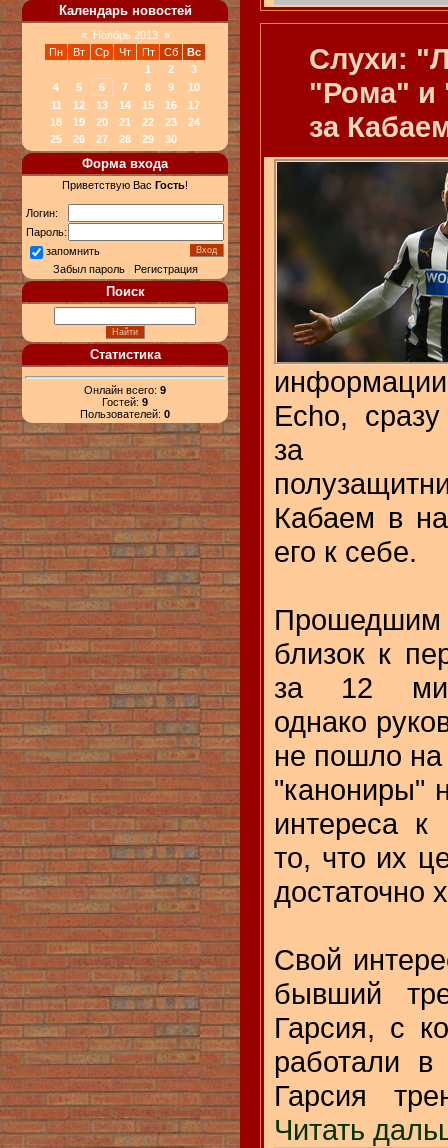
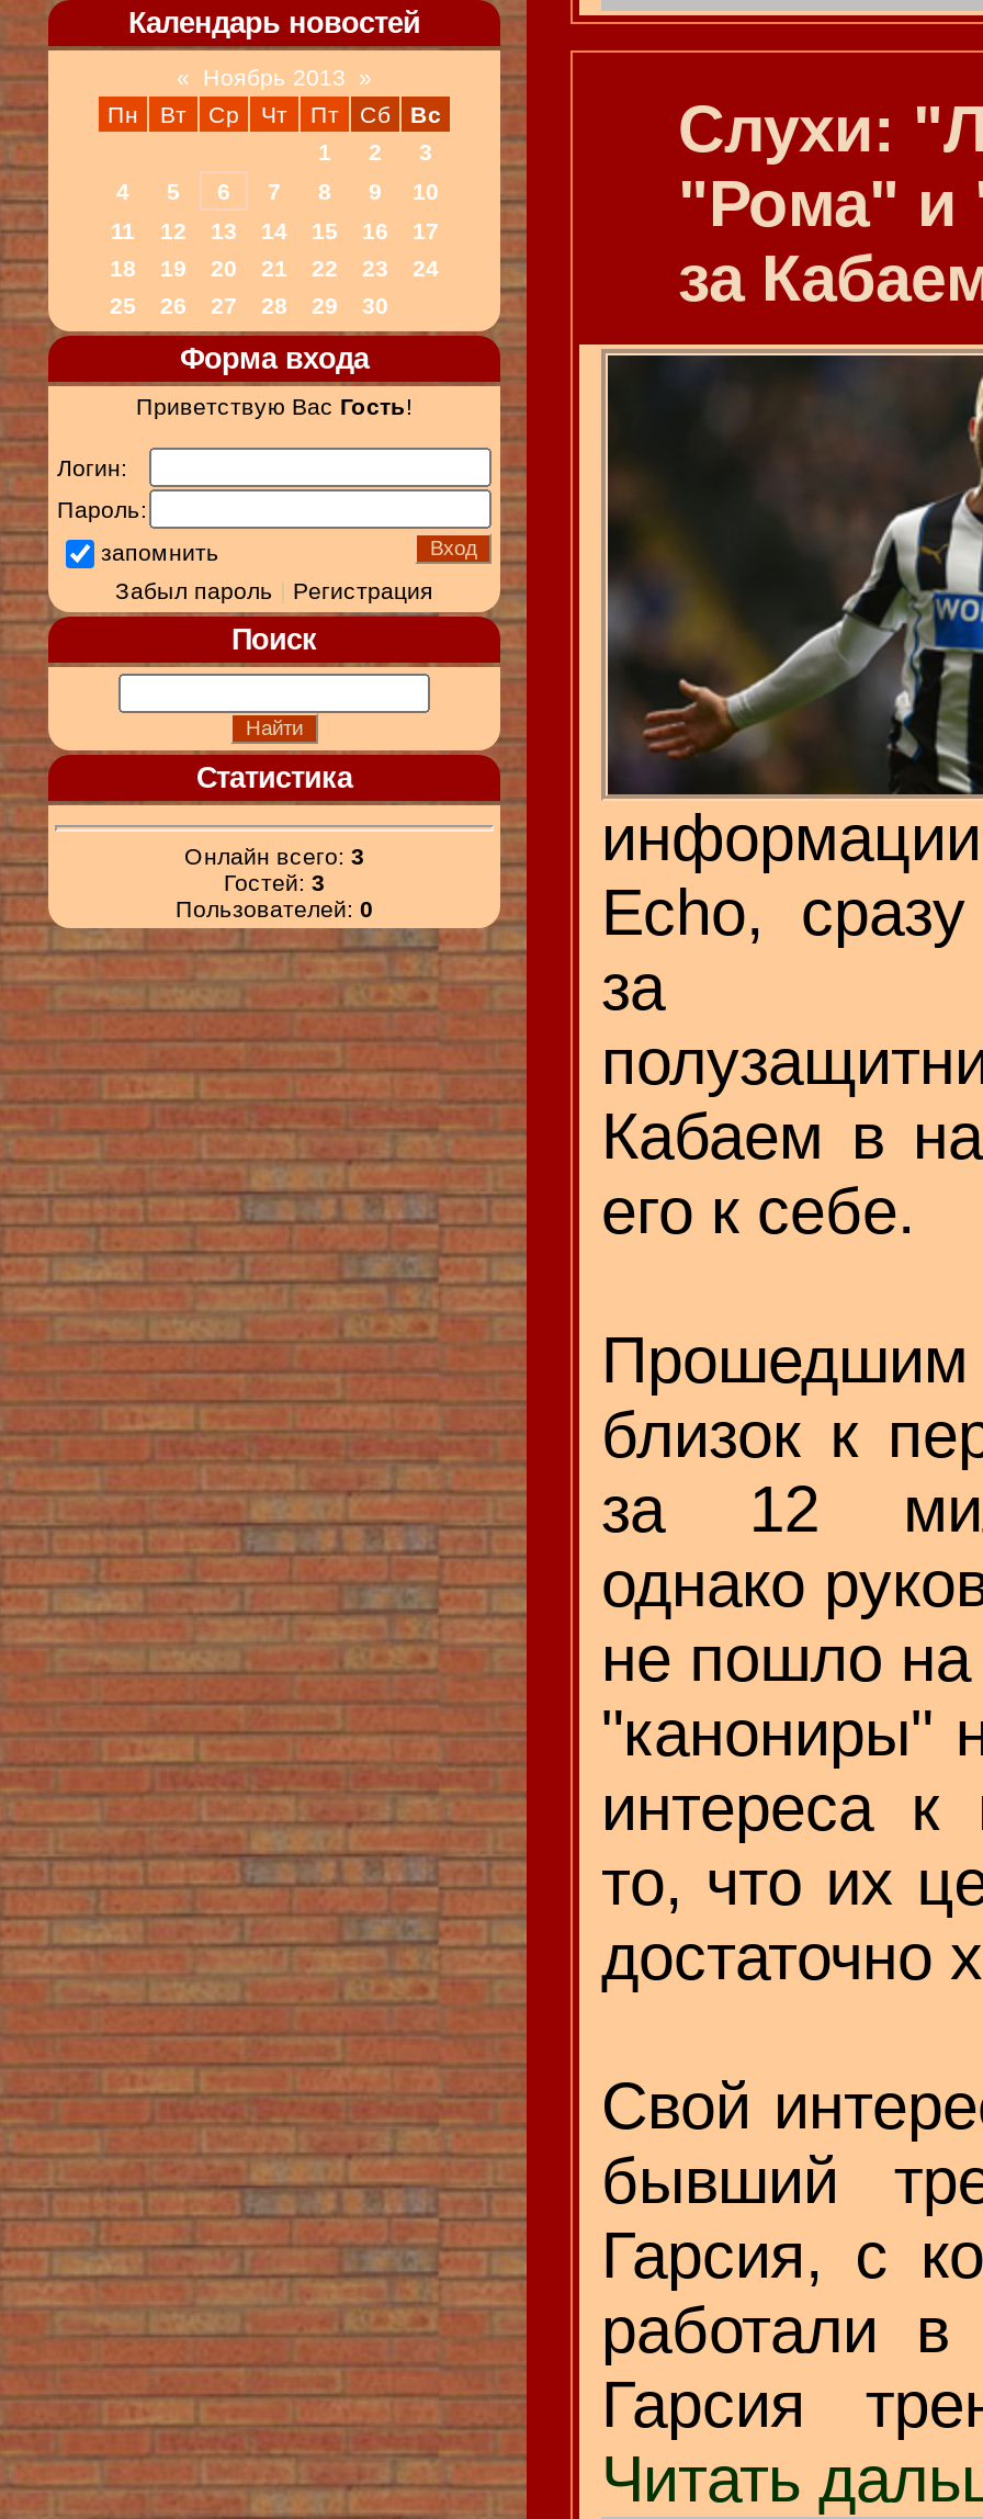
- Онлайн всего: 9
+ Онлайн всего: 3

- Гостей: 9
+ Гостей: 3
